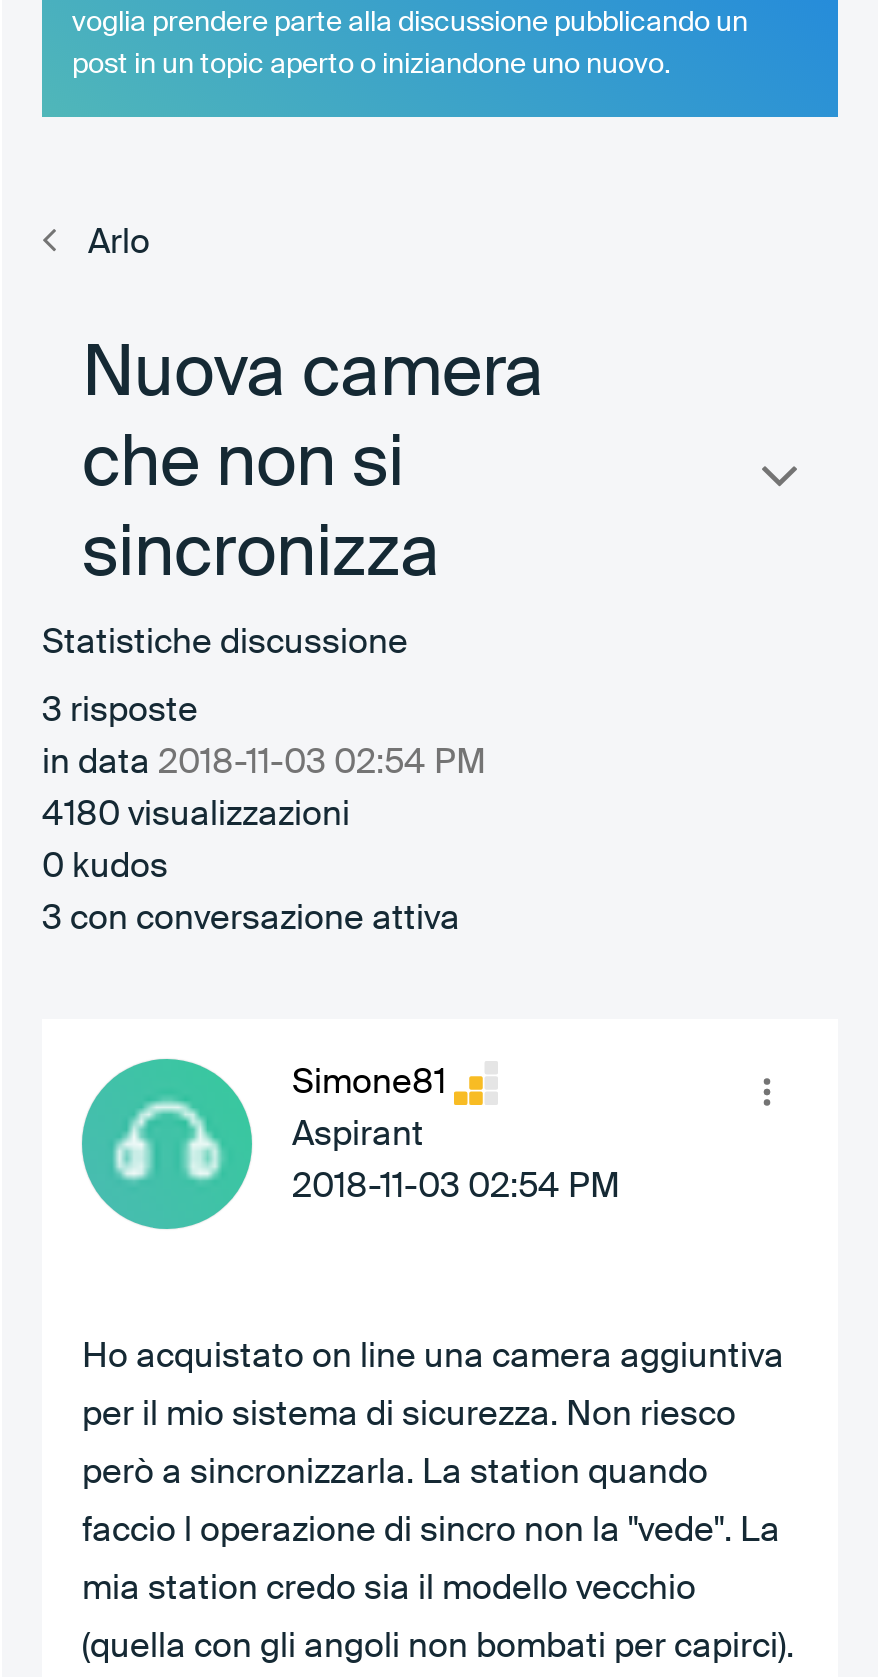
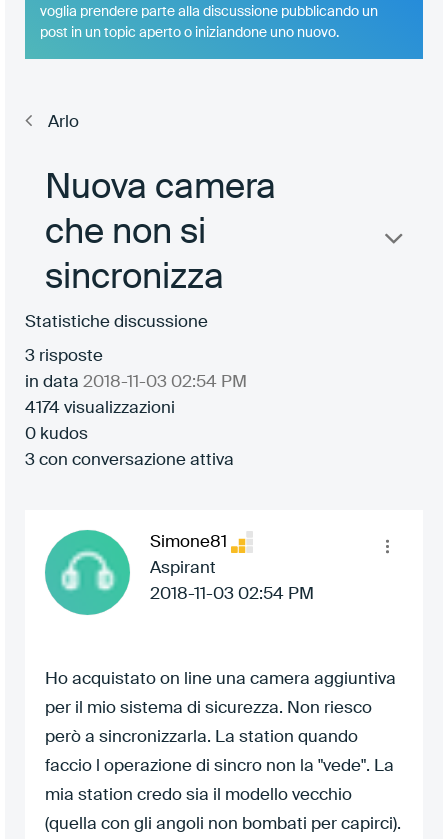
- 4180 visualizzazioni
+ 4174 visualizzazioni
